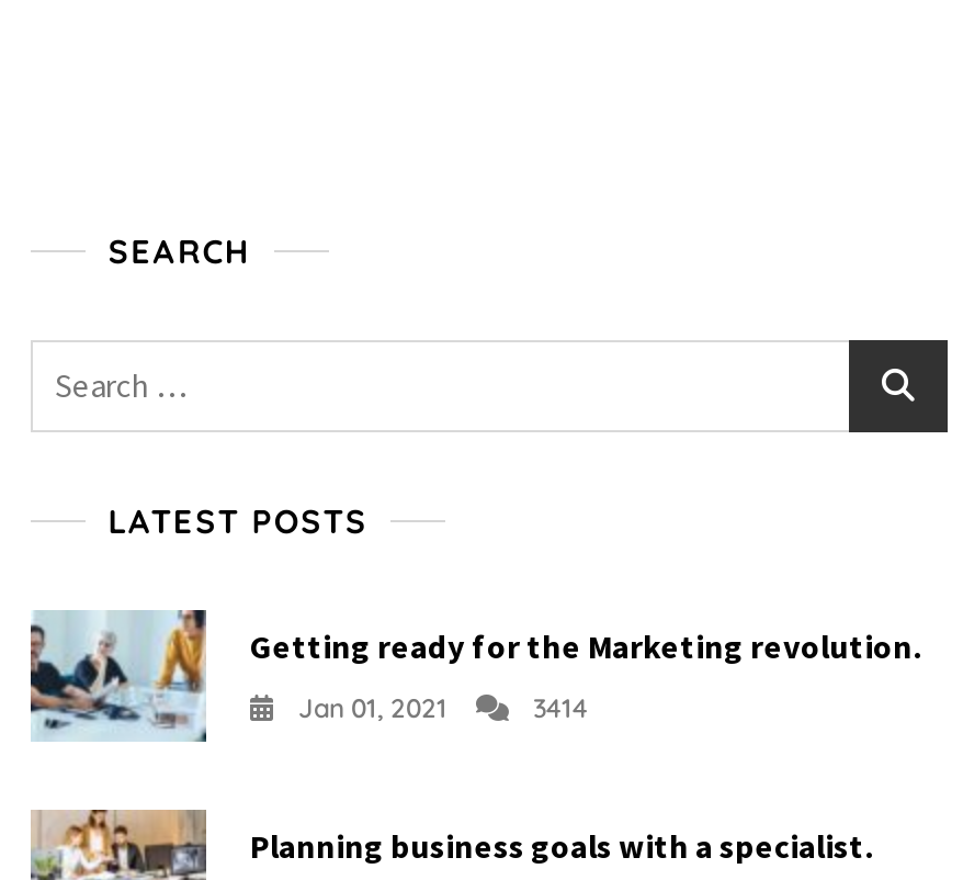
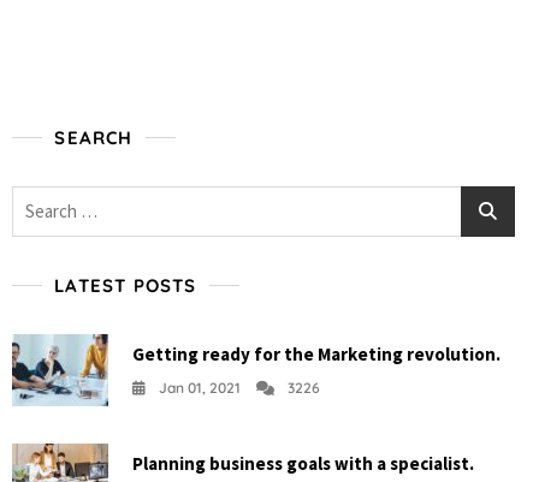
- 3414
+ 3226
